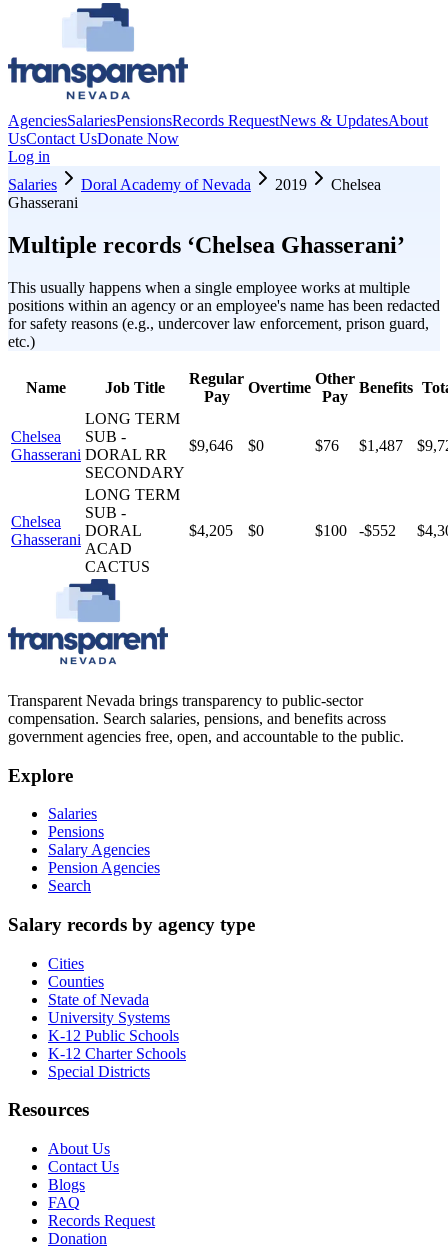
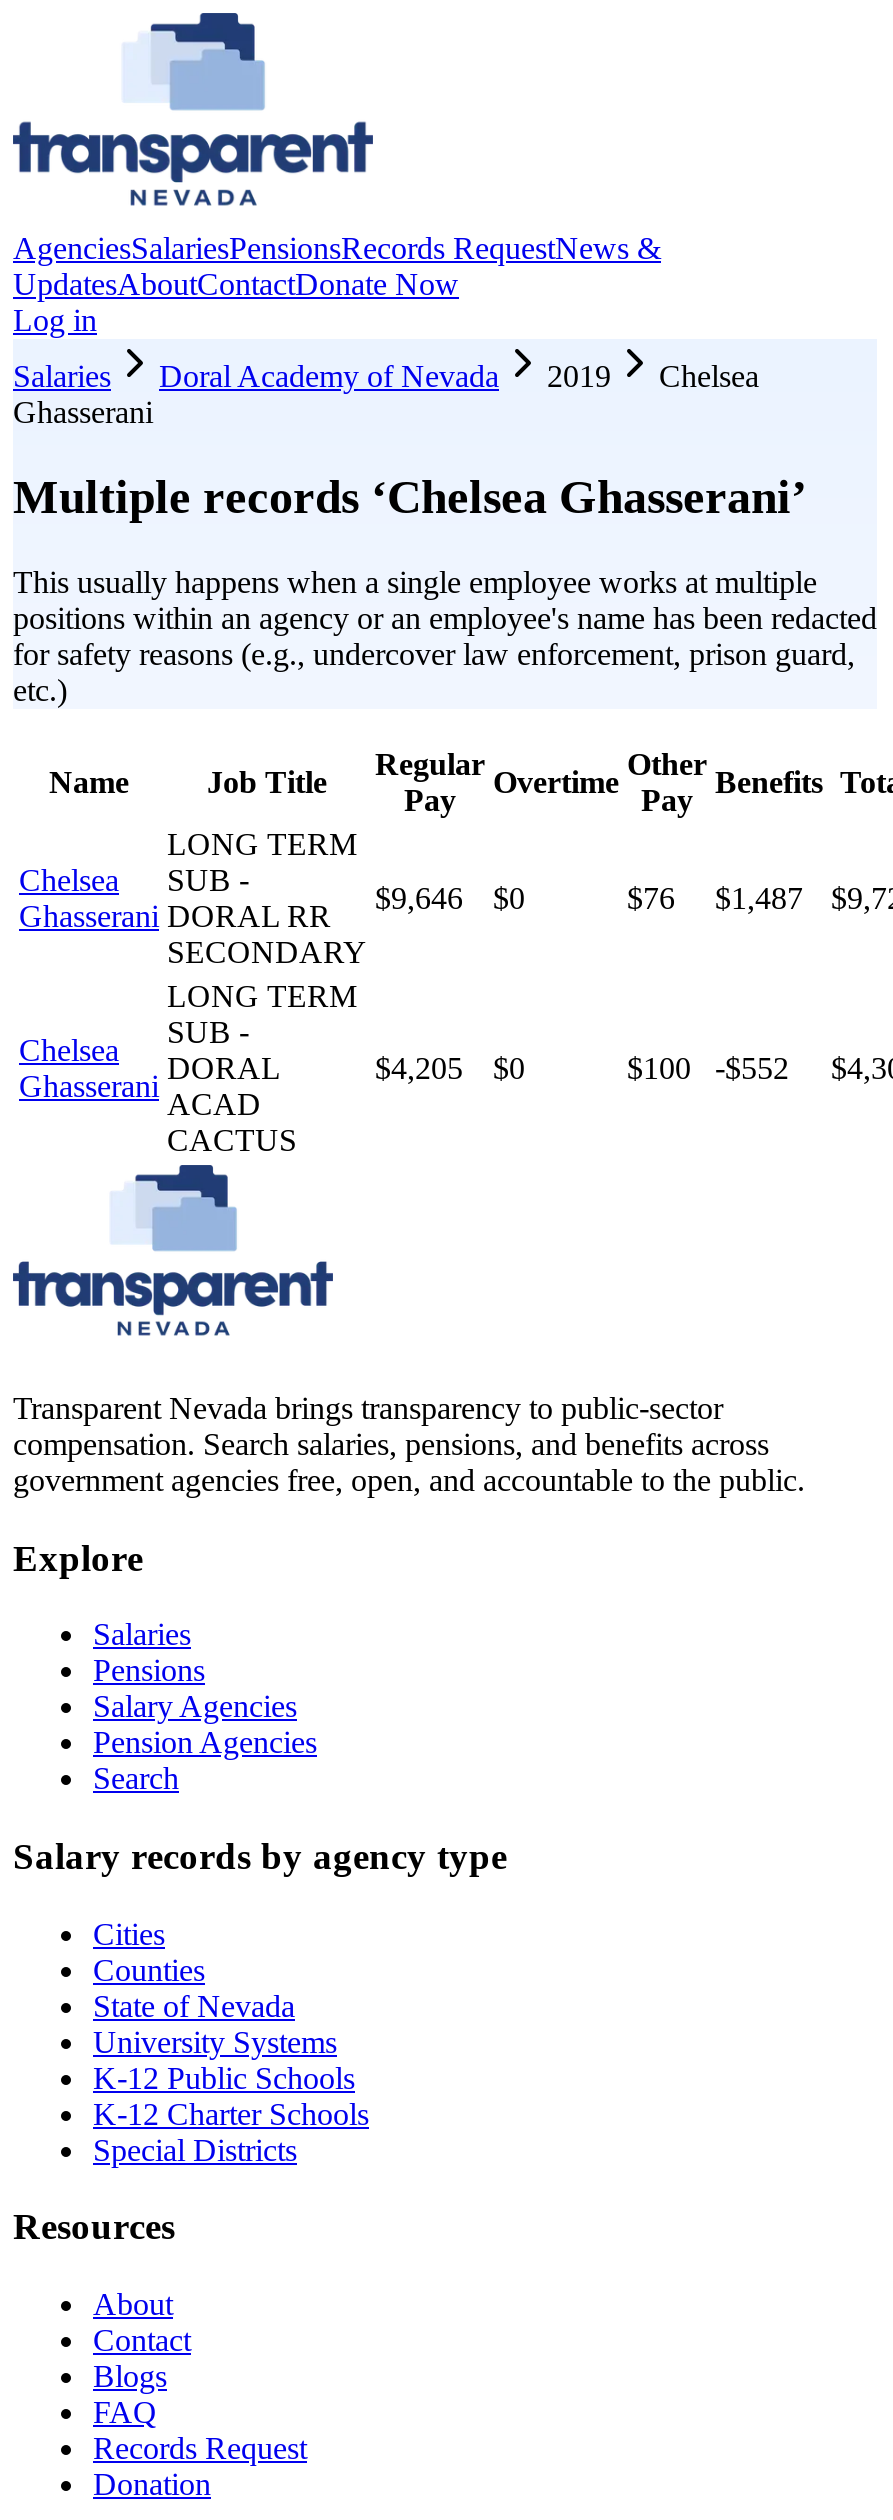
- AgenciesSalariesPensionsRecords RequestNews & UpdatesAbout
- UsContact UsDonate Now
+ AgenciesSalariesPensionsRecords RequestNews &
+ UpdatesAboutContactDonate Now

- About Us
- Contact Us
+ About
+ Contact
